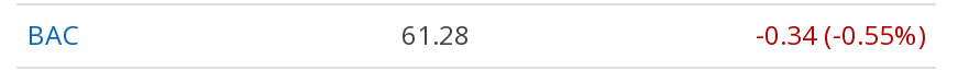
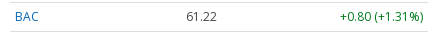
- 61.28
+ 61.22

- -0.34 (-0.55%)
+ +0.80 (+1.31%)
